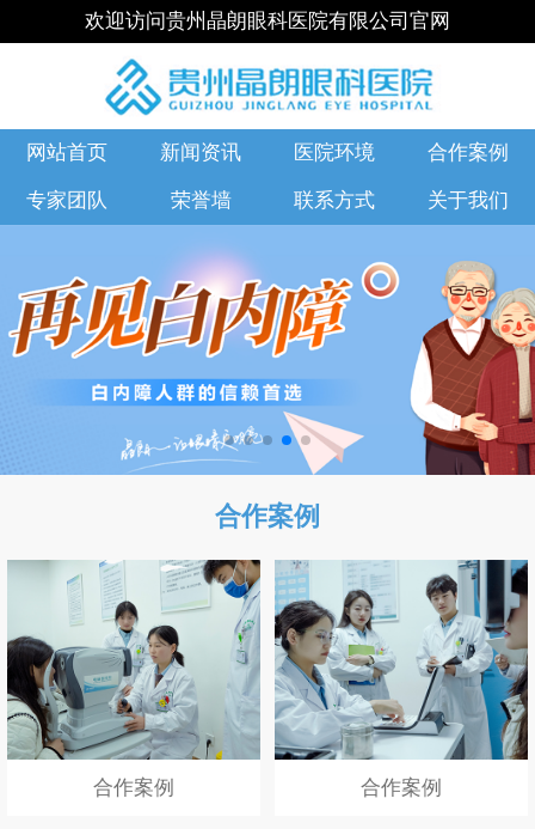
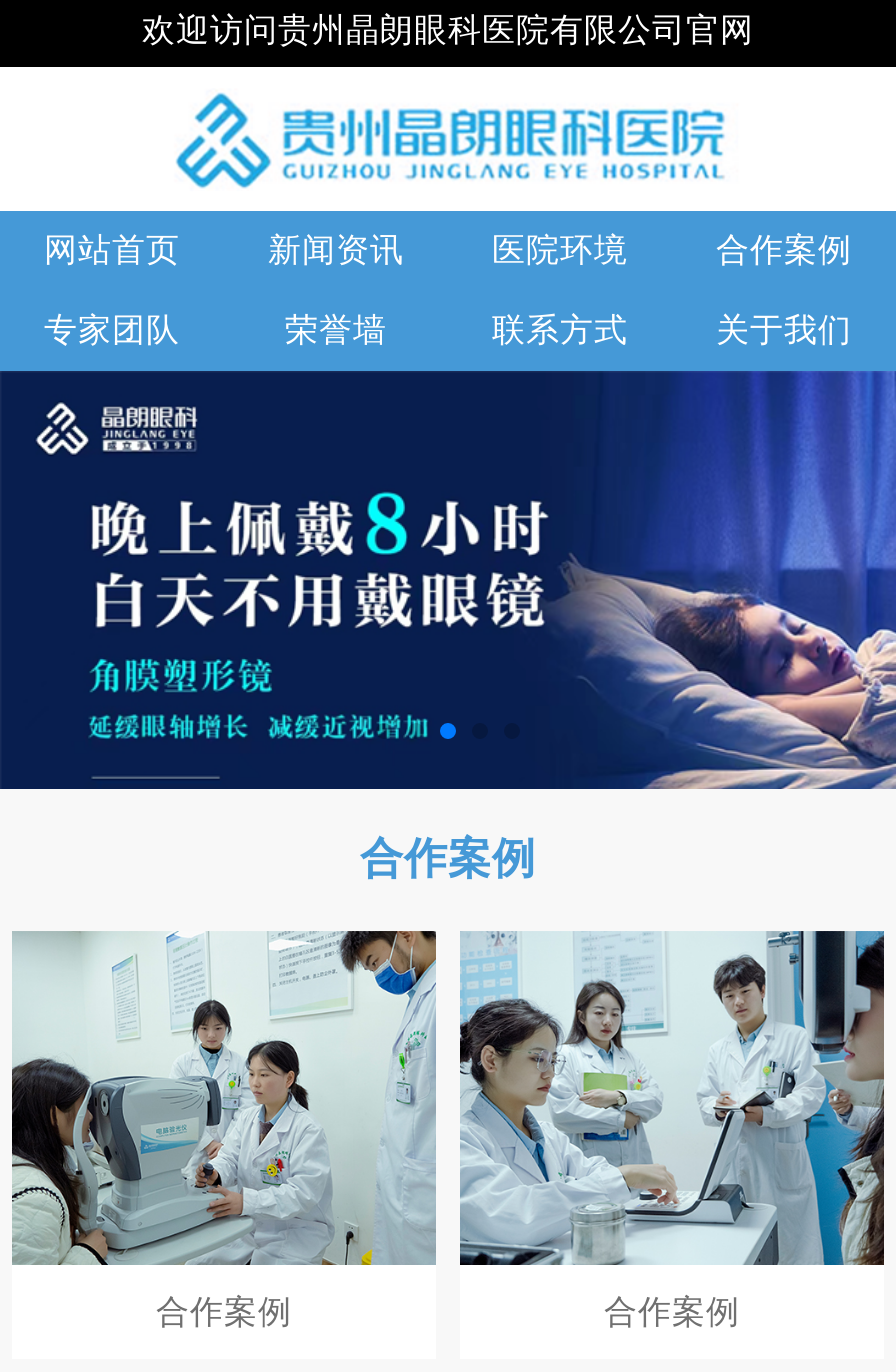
- [image]
+ [image]
